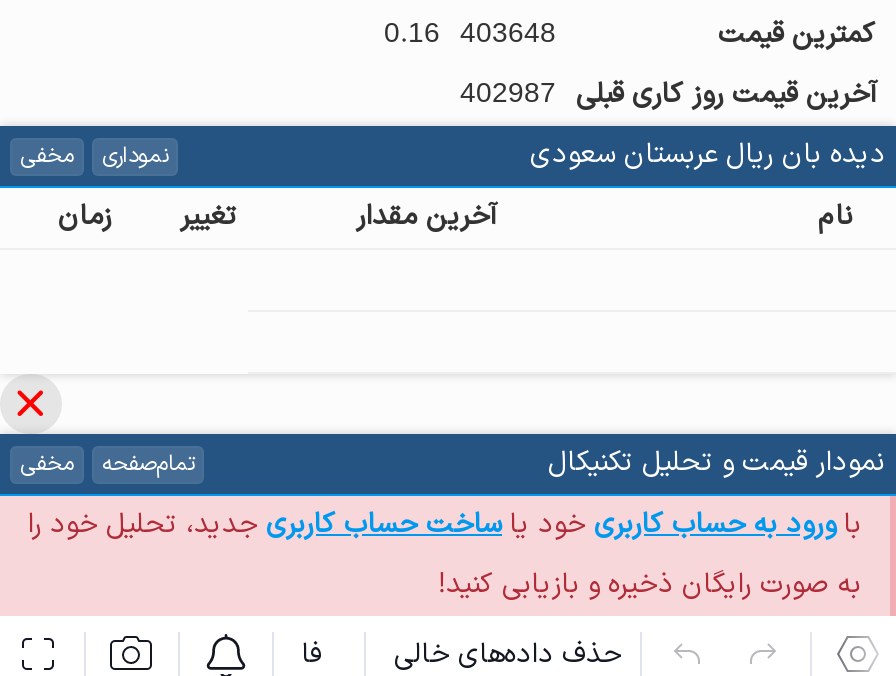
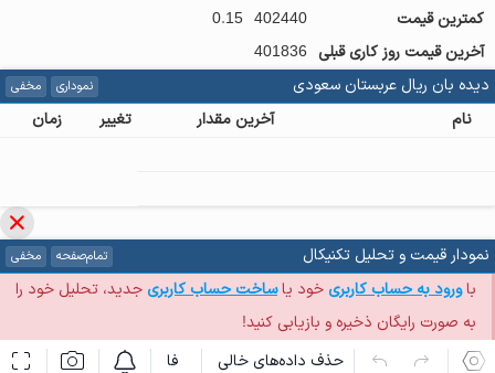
- 0.16
+ 0.15

- 403648
+ 402440

- آخرین قیمت روز کاری قبلی 402987
+ آخرین قیمت روز کاری قبلی 401836
